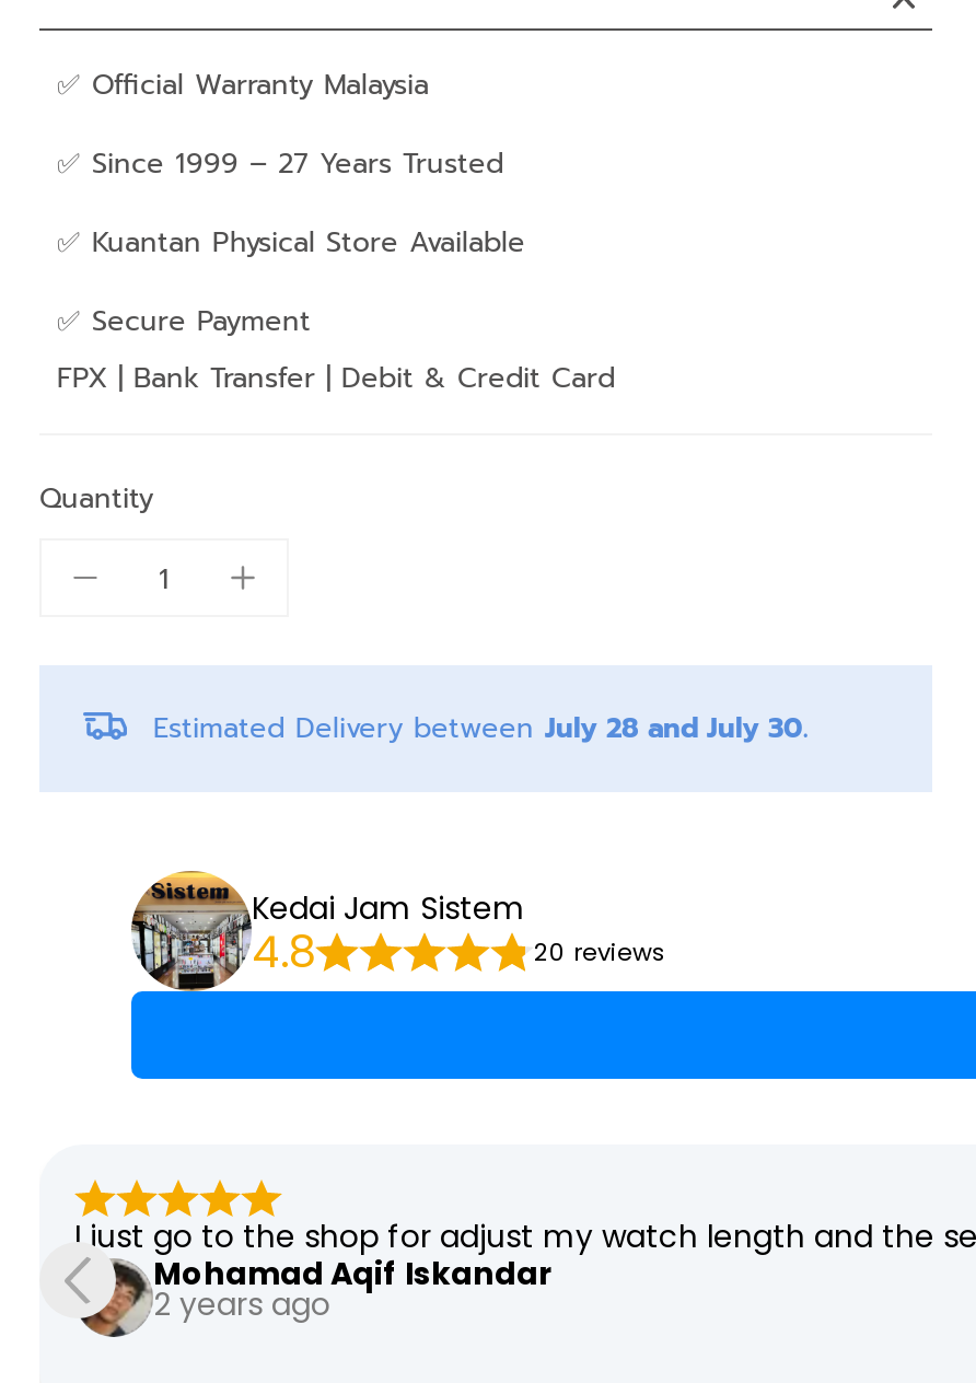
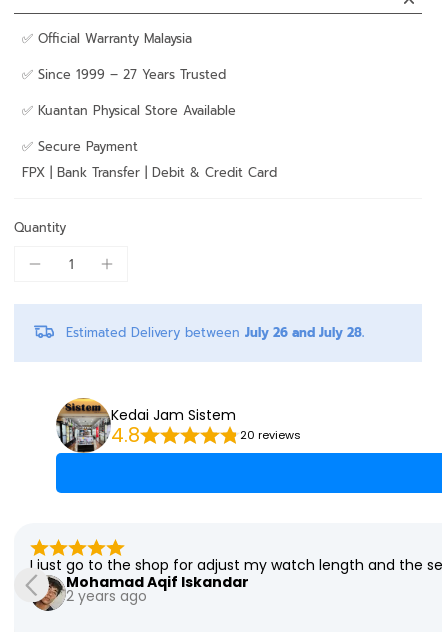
- Estimated Delivery between July 28 and July 30.
+ Estimated Delivery between July 26 and July 28.
